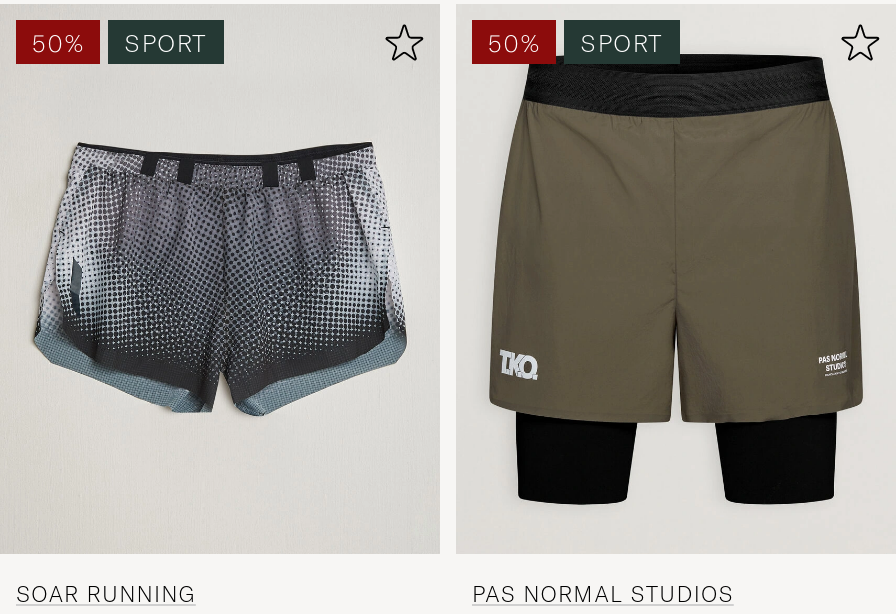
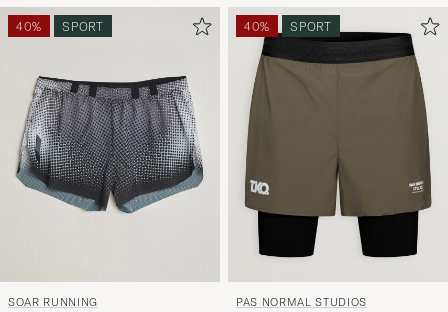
- 50% SPORT
+ 40% SPORT

- 50% SPORT
+ 40% SPORT
